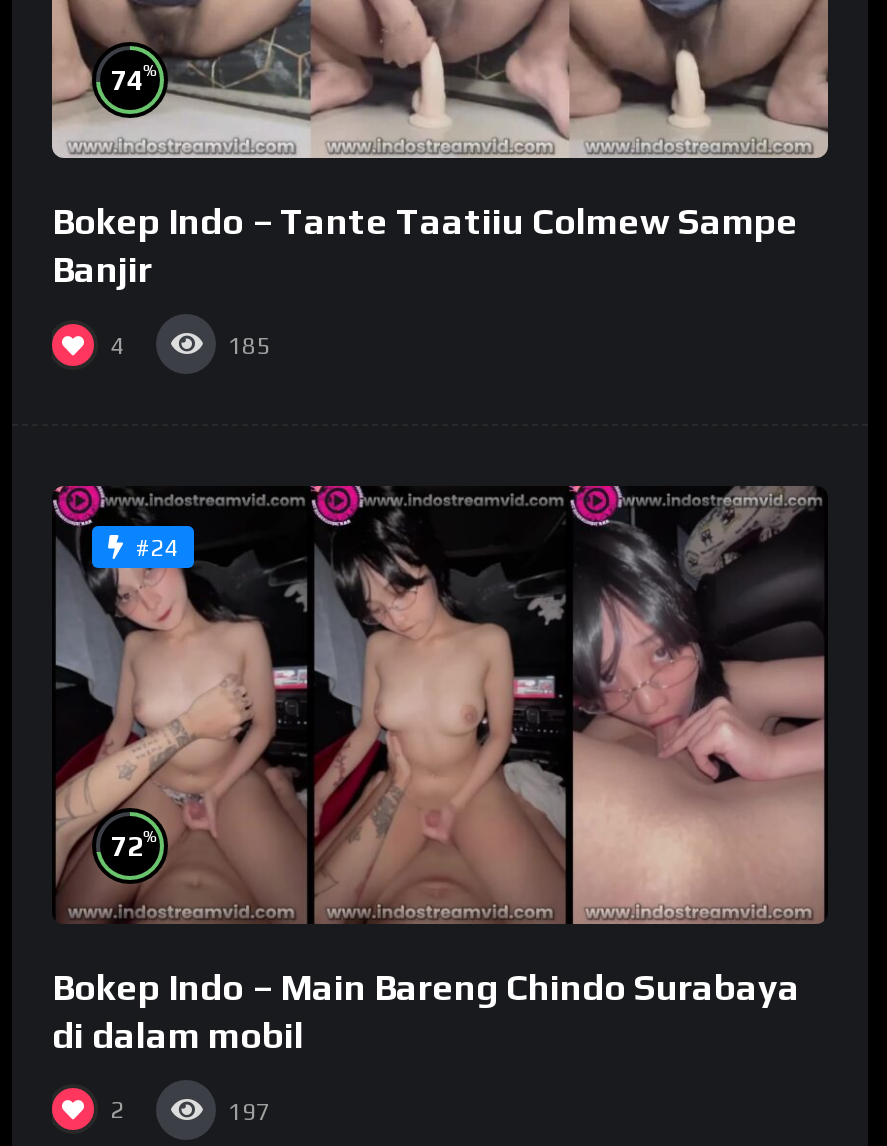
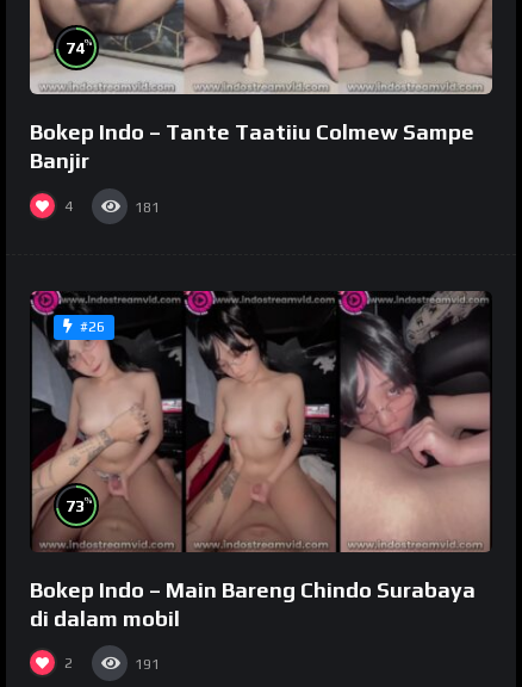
- 185
+ 181

- #24
+ #26

- 72%
+ 73%

- 197
+ 191
